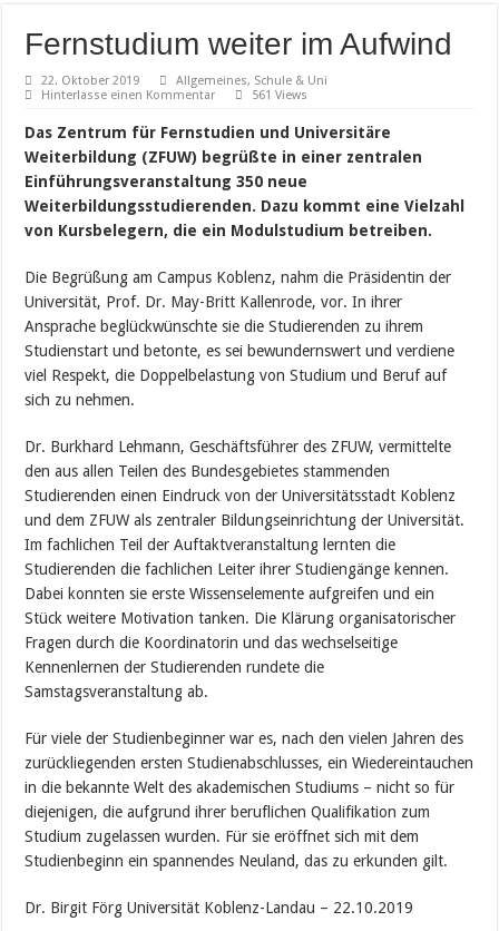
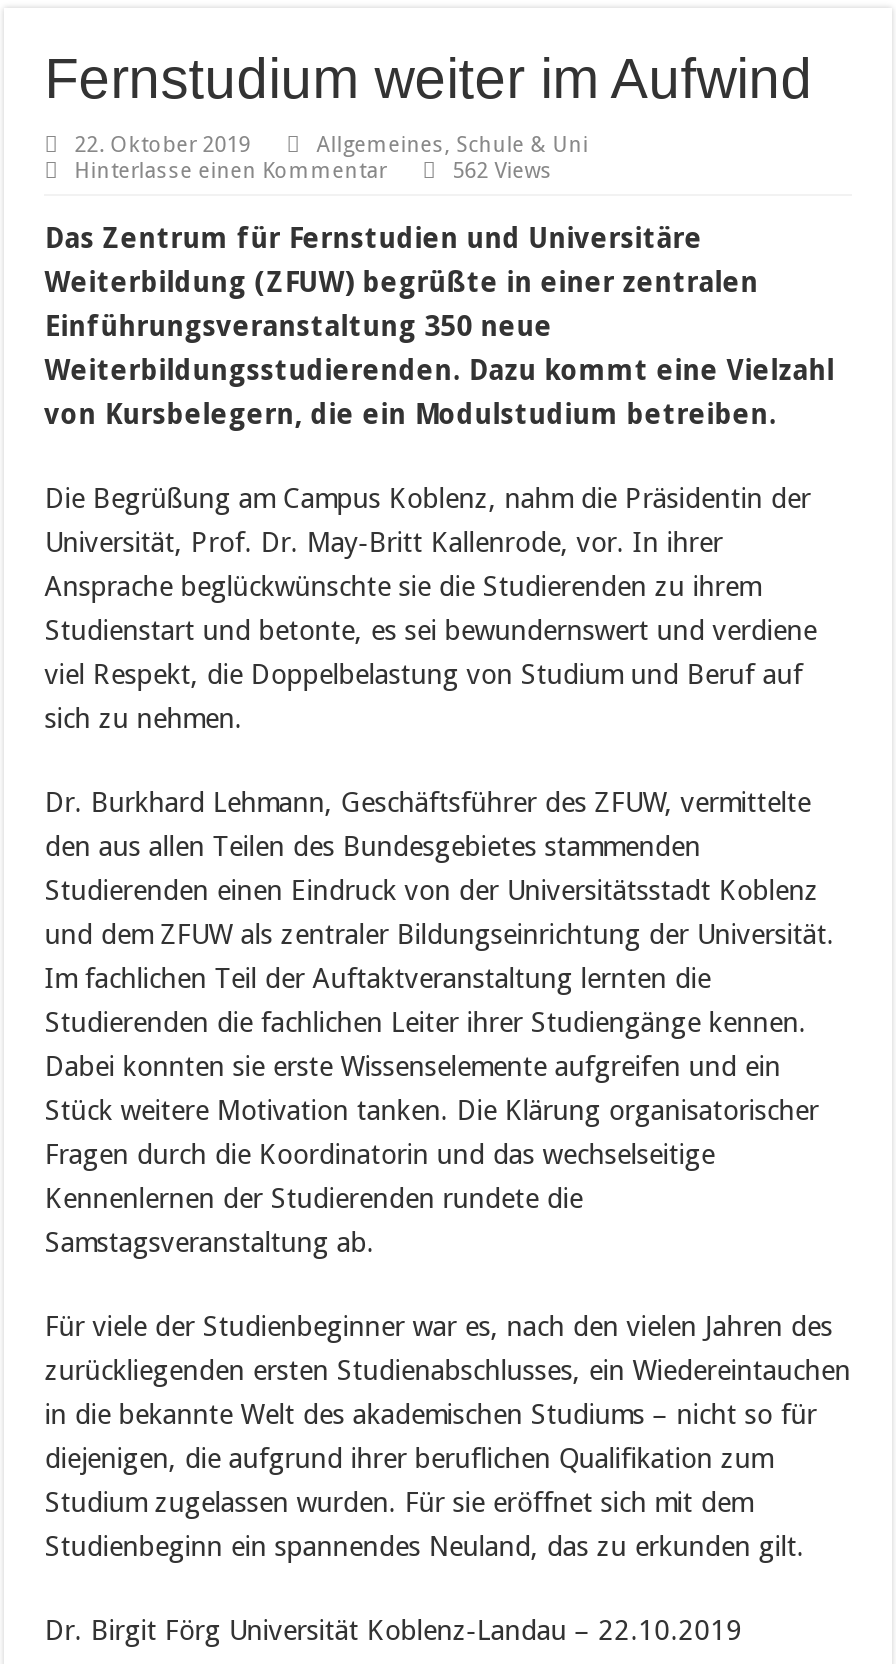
- 561 Views
+ 562 Views
